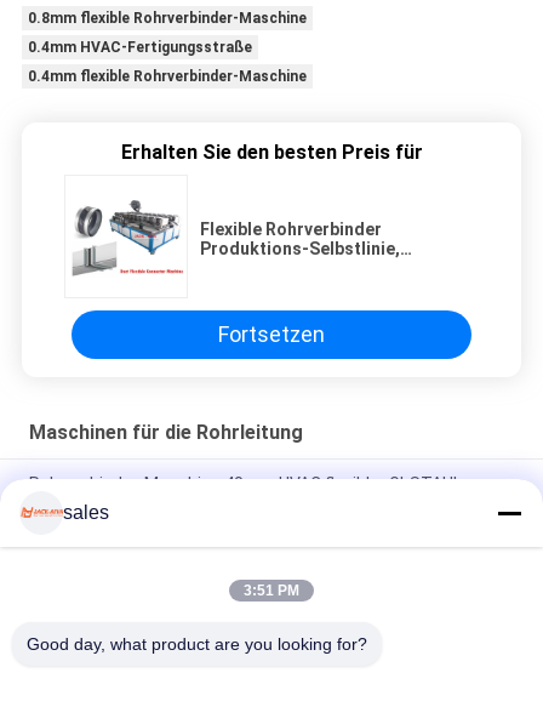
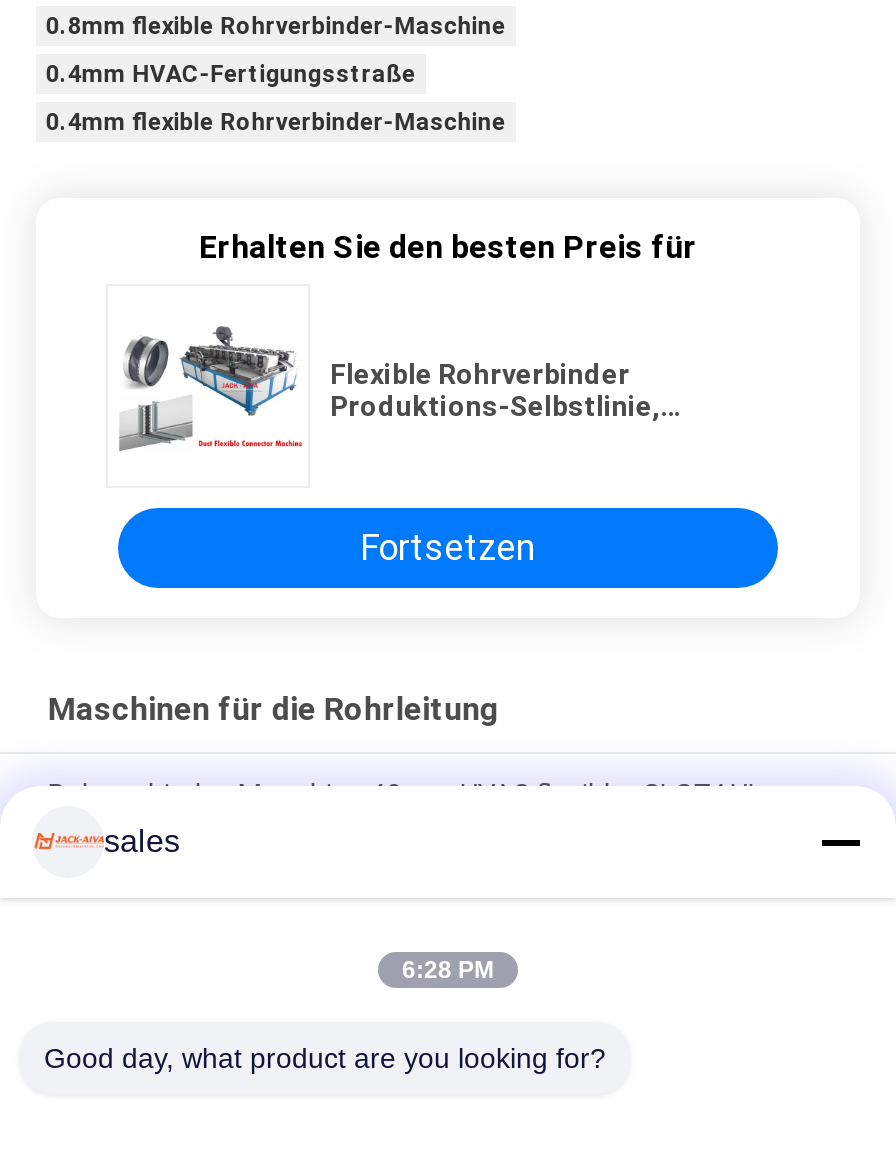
- 3:51 PM
+ 6:28 PM
